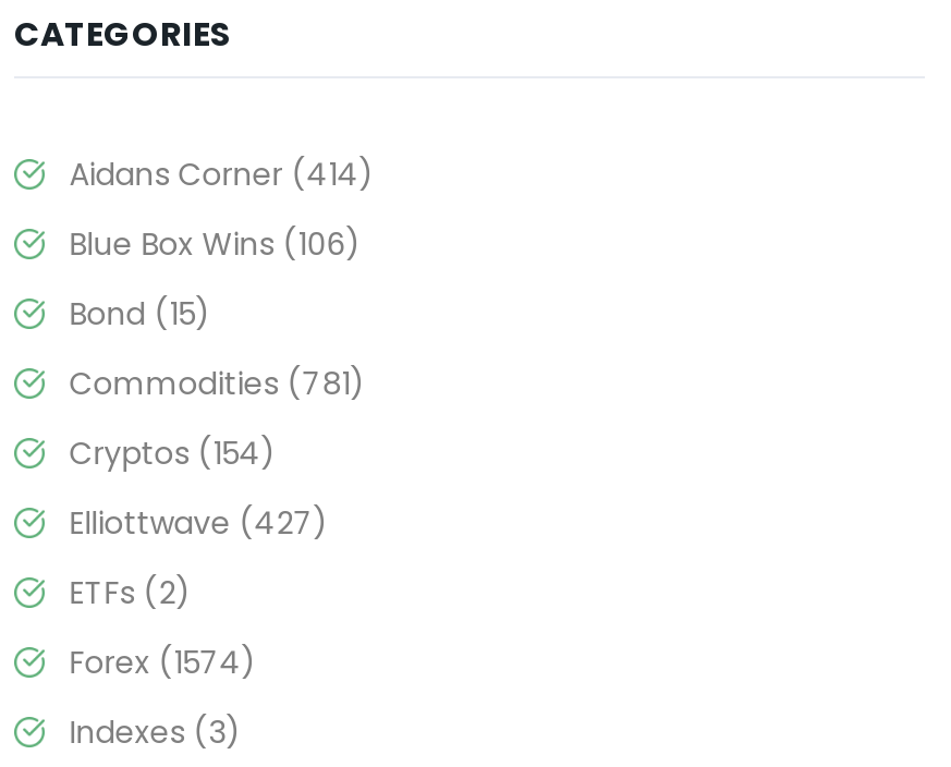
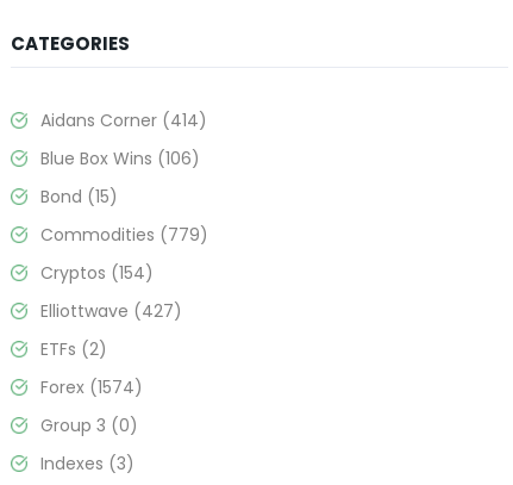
- Commodities (781)
+ Commodities (779)

+ Group 3 (0)
